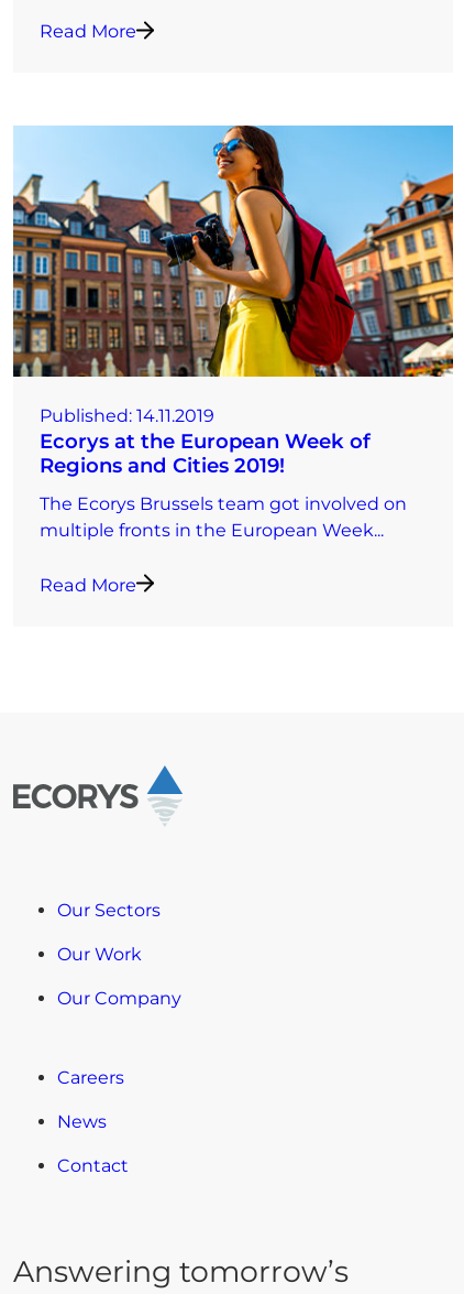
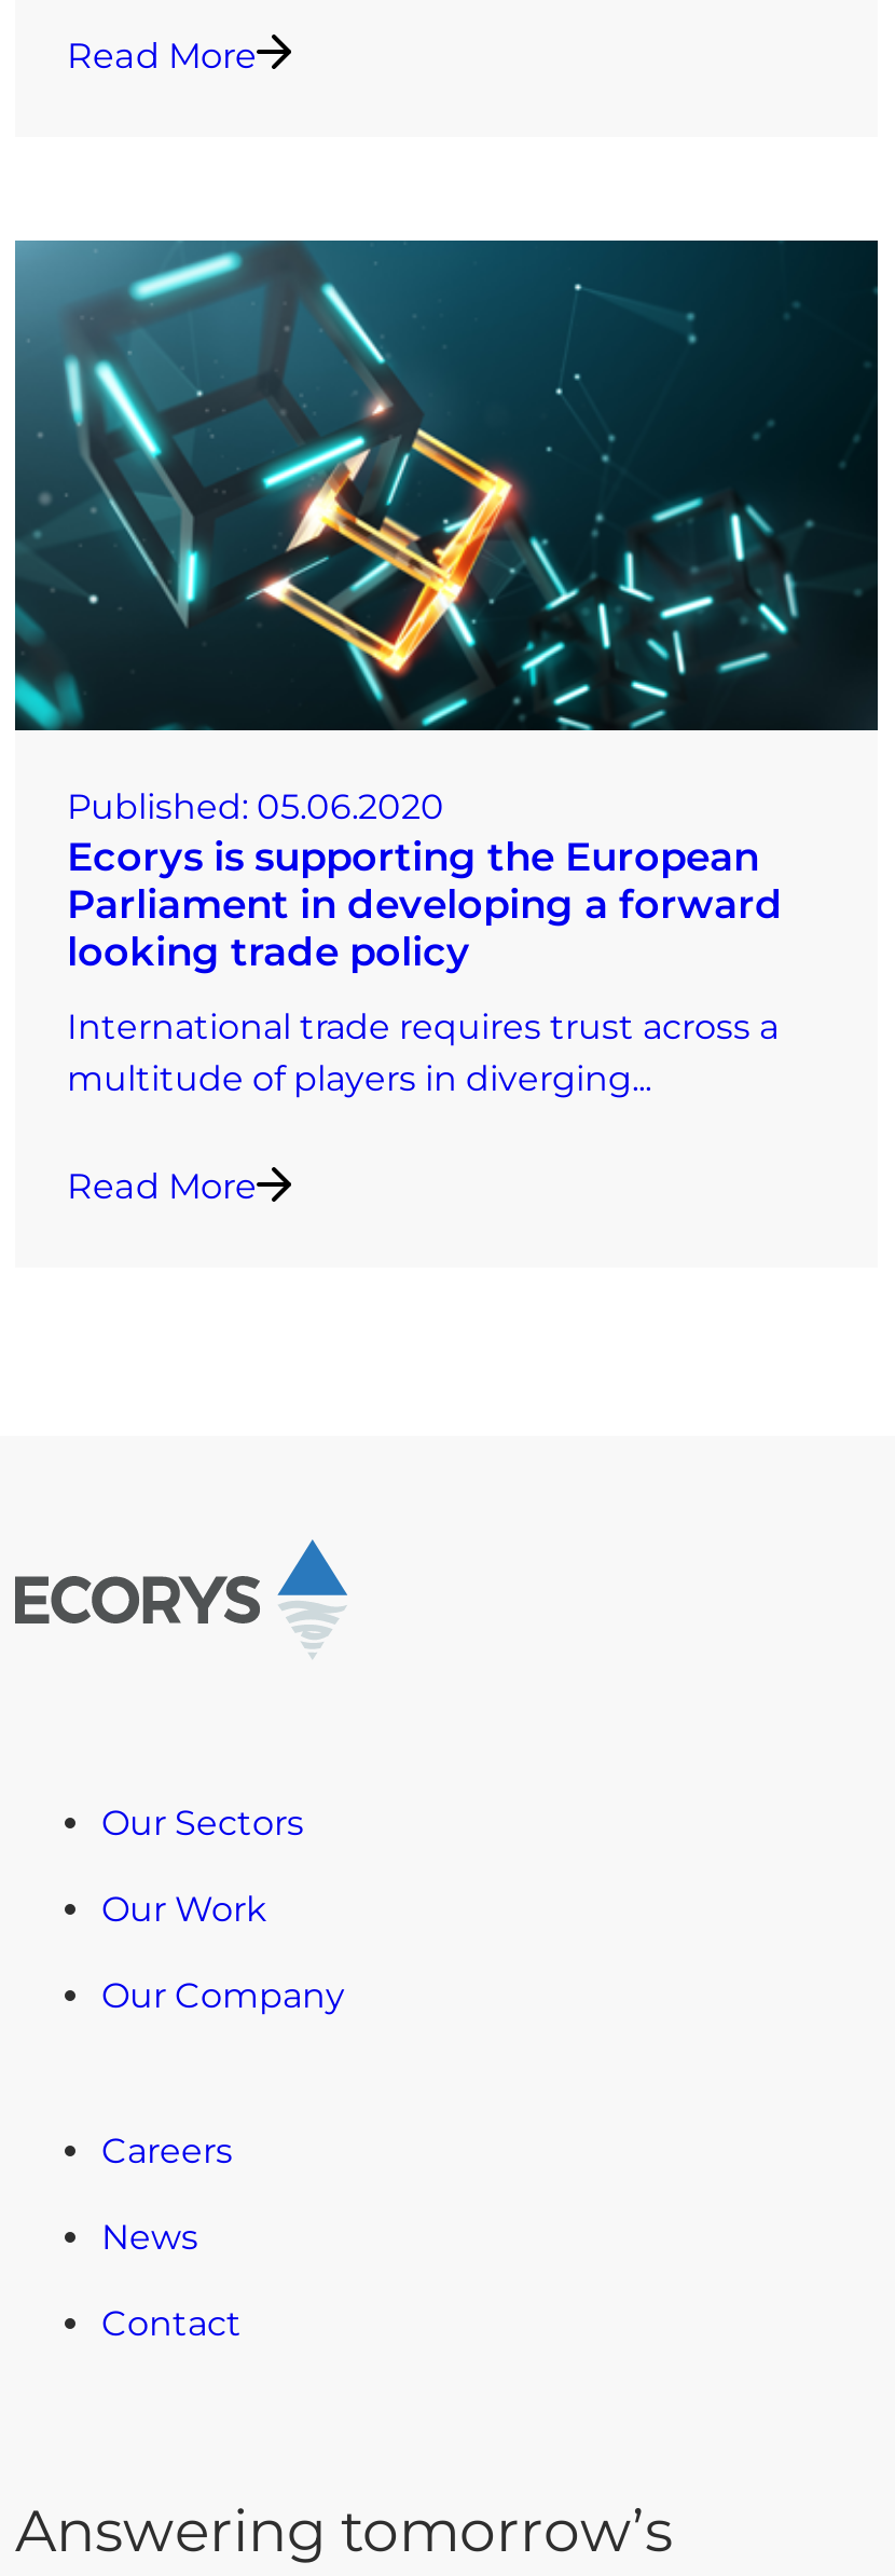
- [image]
- Published: 14.11.2019
- Ecorys at the European Week of
- Regions and Cities 2019!
+ [image]
+ Published: 05.06.2020
+ Ecorys is supporting the European
+ Parliament in developing a forward
+ looking trade policy

- The Ecorys Brussels team got involved on
- multiple fronts in the European Week...
+ International trade requires trust across a
+ multitude of players in diverging...
